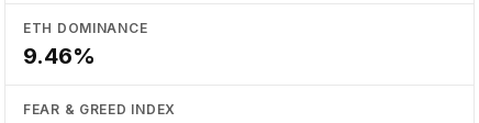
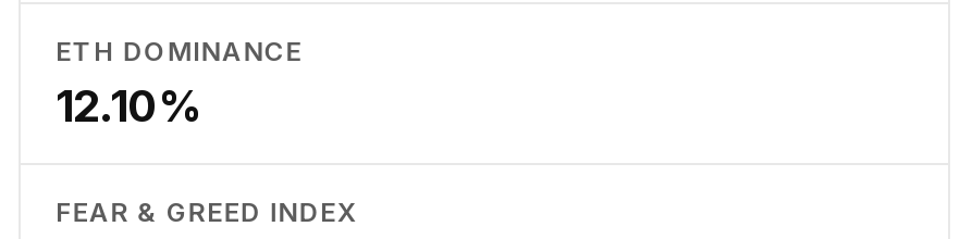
- 9.46%
+ 12.10%
